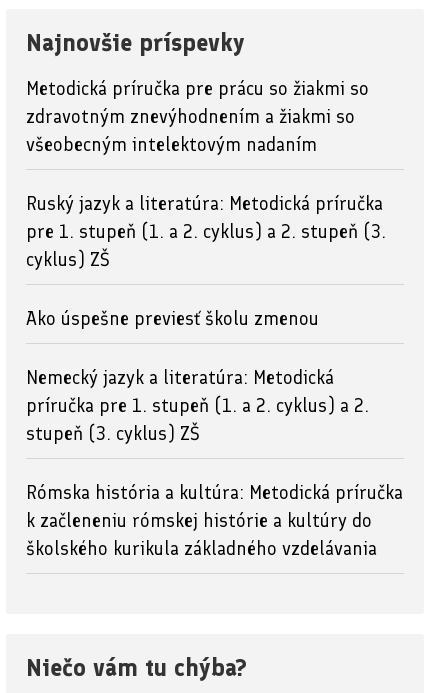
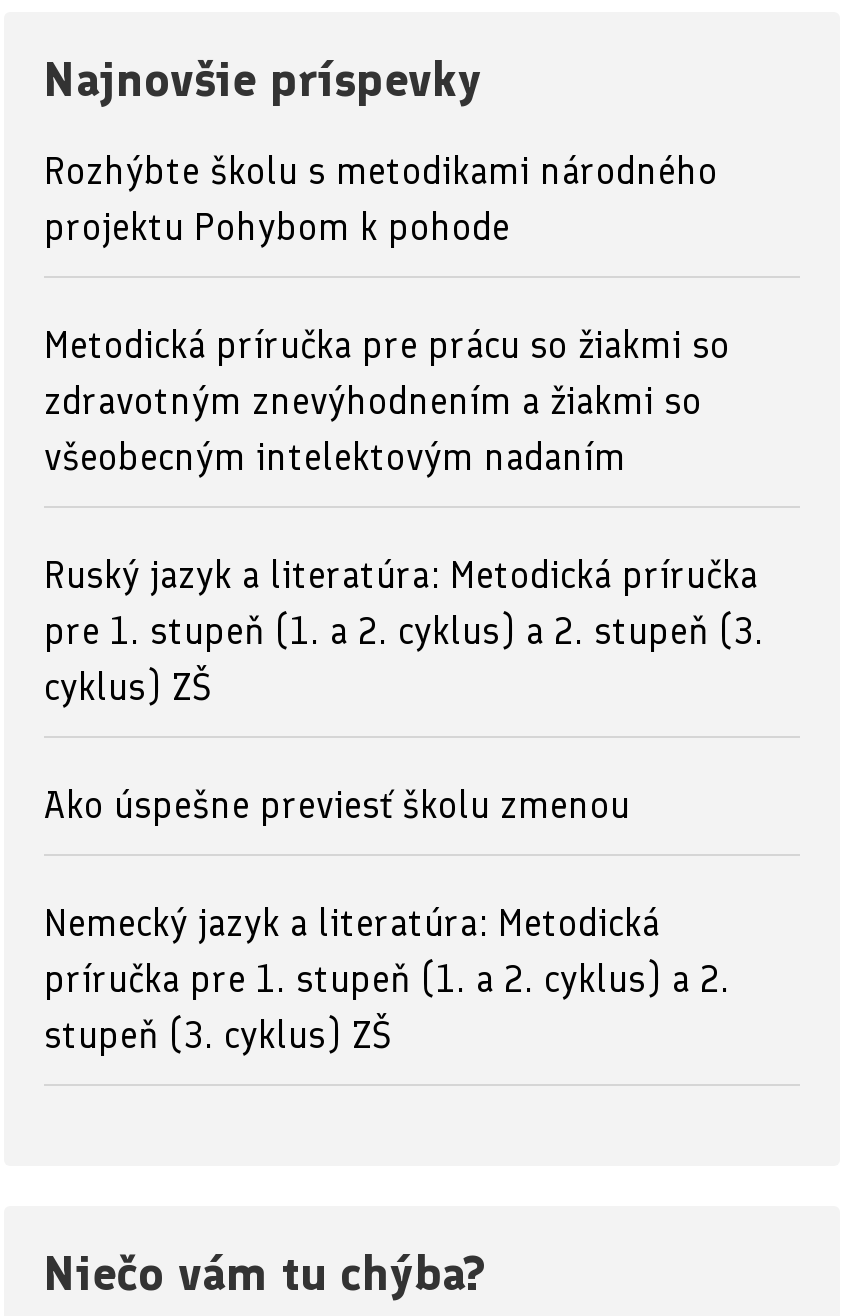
+ Rozhýbte školu s metodikami národného
+ projektu Pohybom k pohode

moved down: Metodická príručka pre prácu so žiakmi so | zdravotným znevýhodnením a žiakmi so | všeobecným intelektovým nadaním | ... | príručka pre 1. stupeň (1. a 2. cyklus) a 2. | stupeň (3. cyklus) ZŠ

- Rómska história a kultúra: Metodická príručka
- k začleneniu rómskej histórie a kultúry do
- školského kurikula základného vzdelávania
